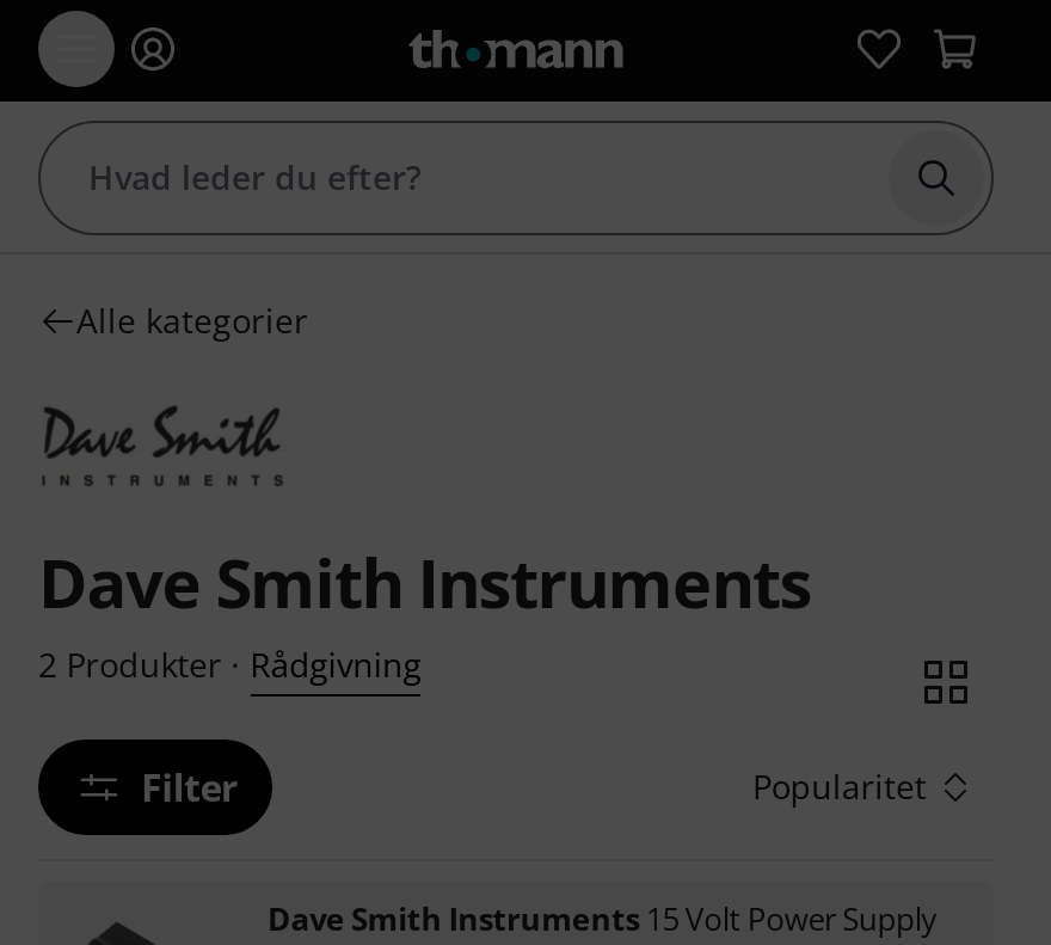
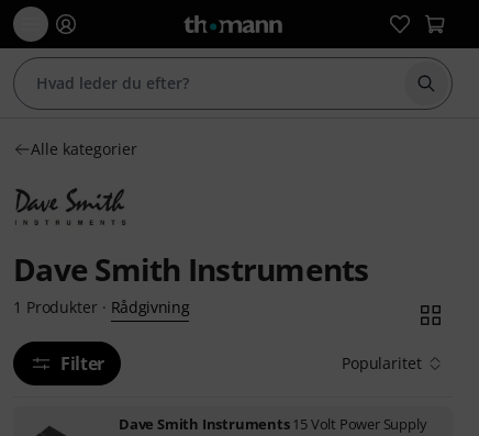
- 2 Produkter · Rådgivning
+ 1 Produkter · Rådgivning
